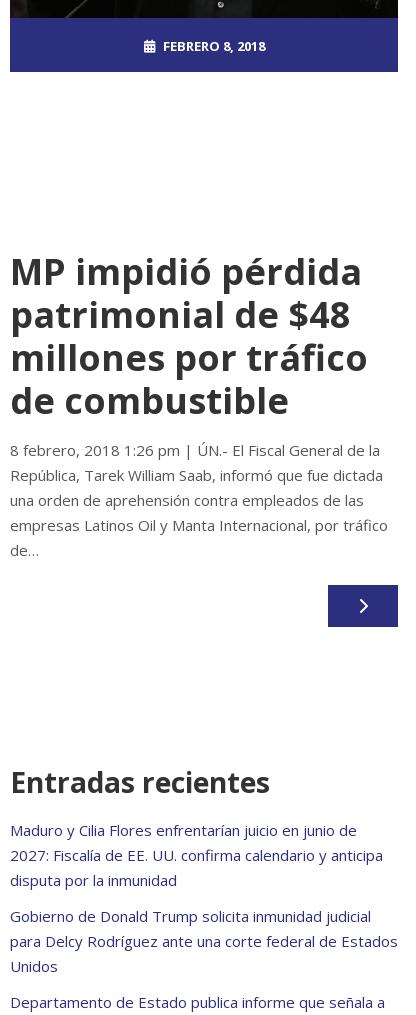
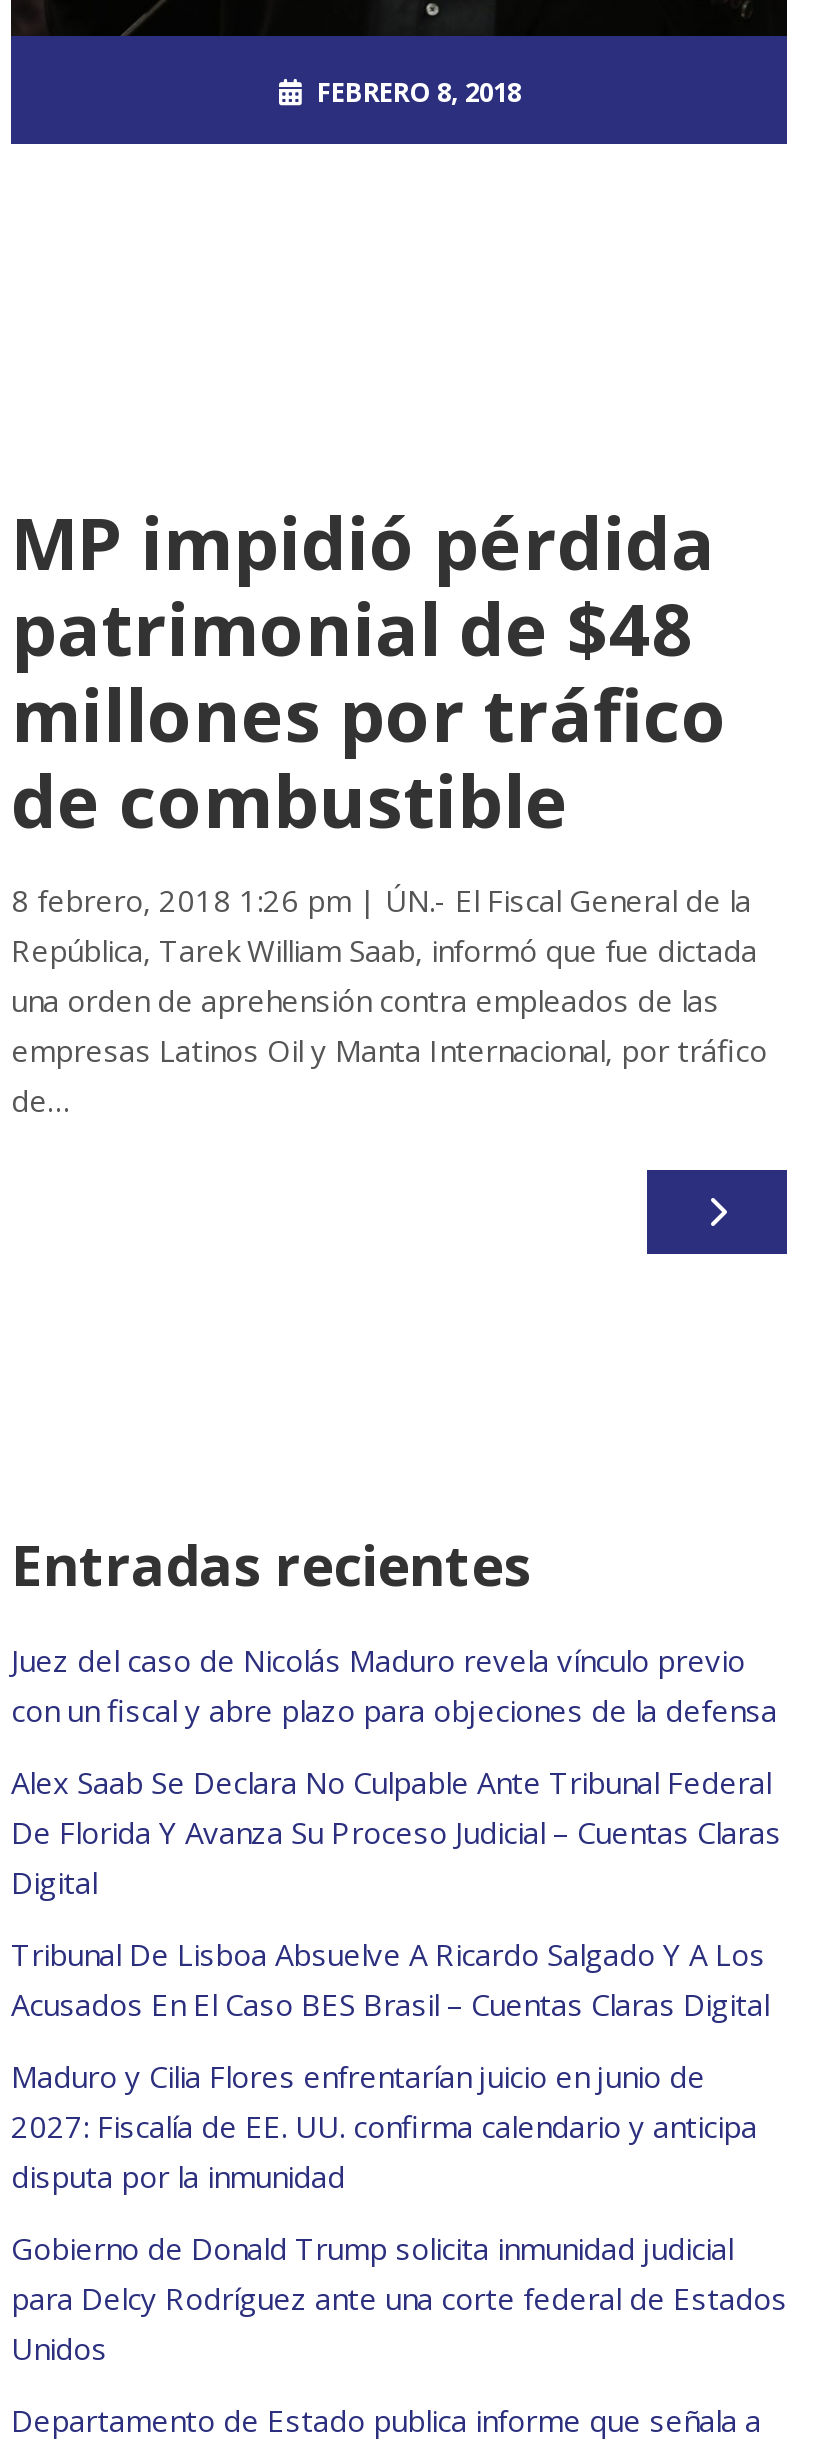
+ Juez del caso de Nicolás Maduro revela vínculo previo
+ con un fiscal y abre plazo para objeciones de la defensa
+ Alex Saab Se Declara No Culpable Ante Tribunal Federal
+ De Florida Y Avanza Su Proceso Judicial – Cuentas Claras
+ Digital
+ Tribunal De Lisboa Absuelve A Ricardo Salgado Y A Los
+ Acusados En El Caso BES Brasil – Cuentas Claras Digital
